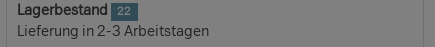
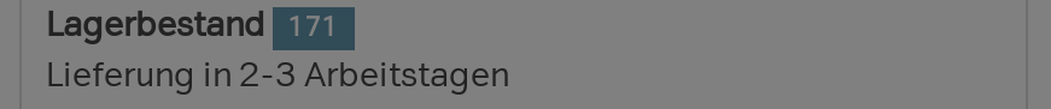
- Lagerbestand 22
+ Lagerbestand 171
